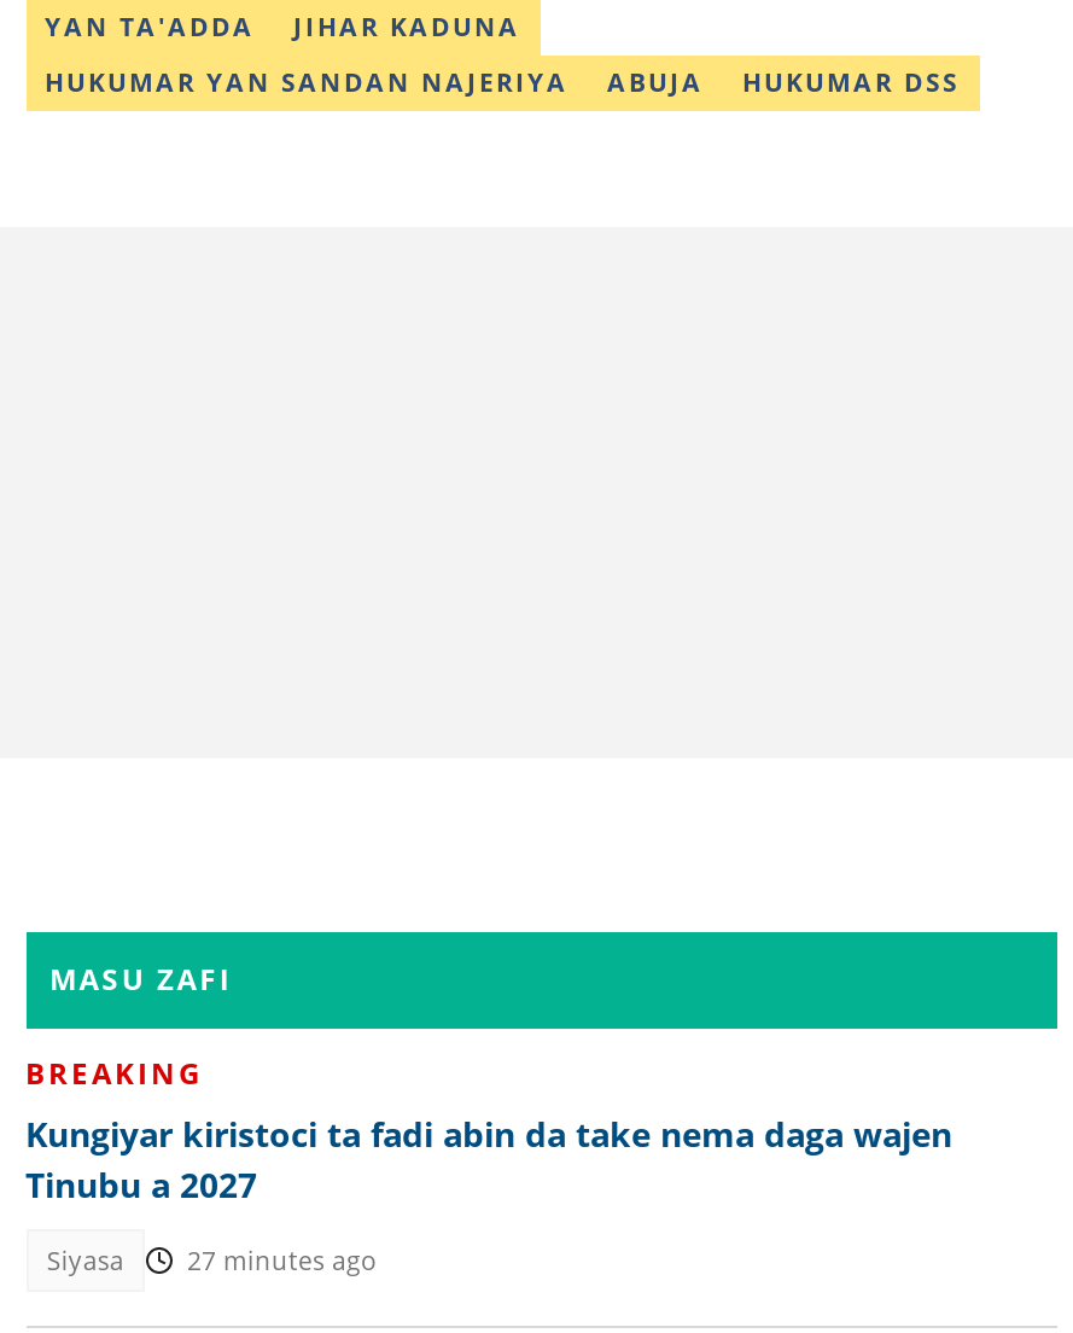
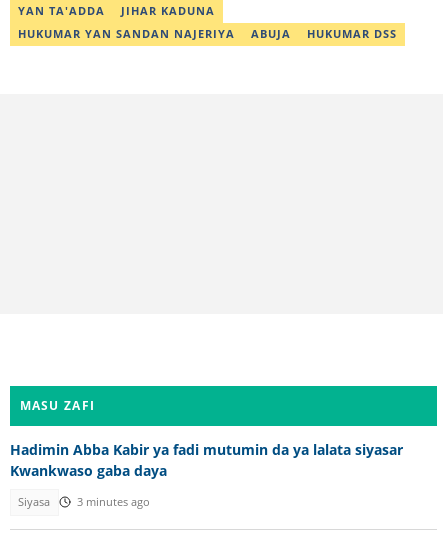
- BREAKING
- Kungiyar kiristoci ta fadi abin da take nema daga wajen
- Tinubu a 2027
+ Hadimin Abba Kabir ya fadi mutumin da ya lalata siyasar
+ Kwankwaso gaba daya

- Siyasa 27 minutes ago
+ Siyasa 3 minutes ago
